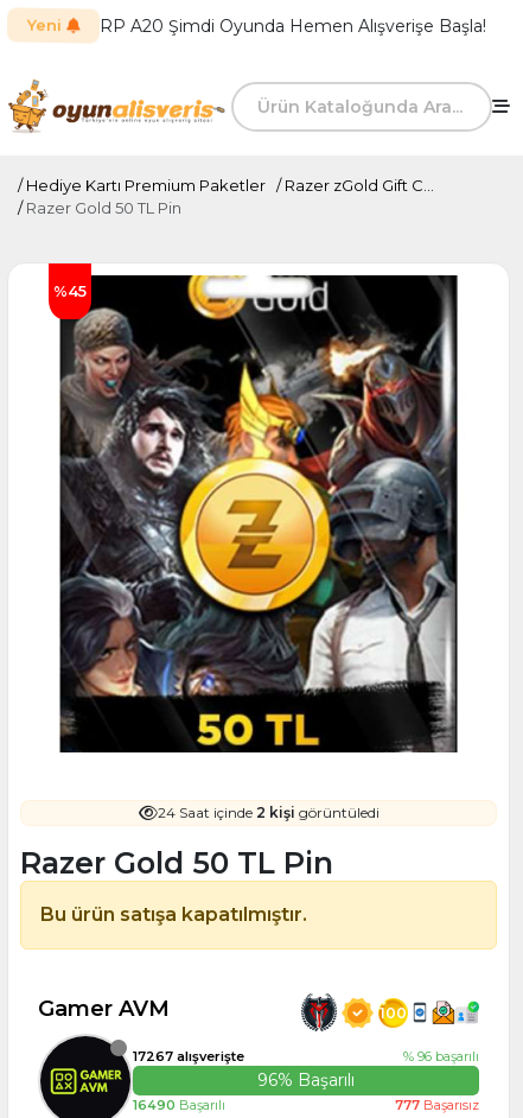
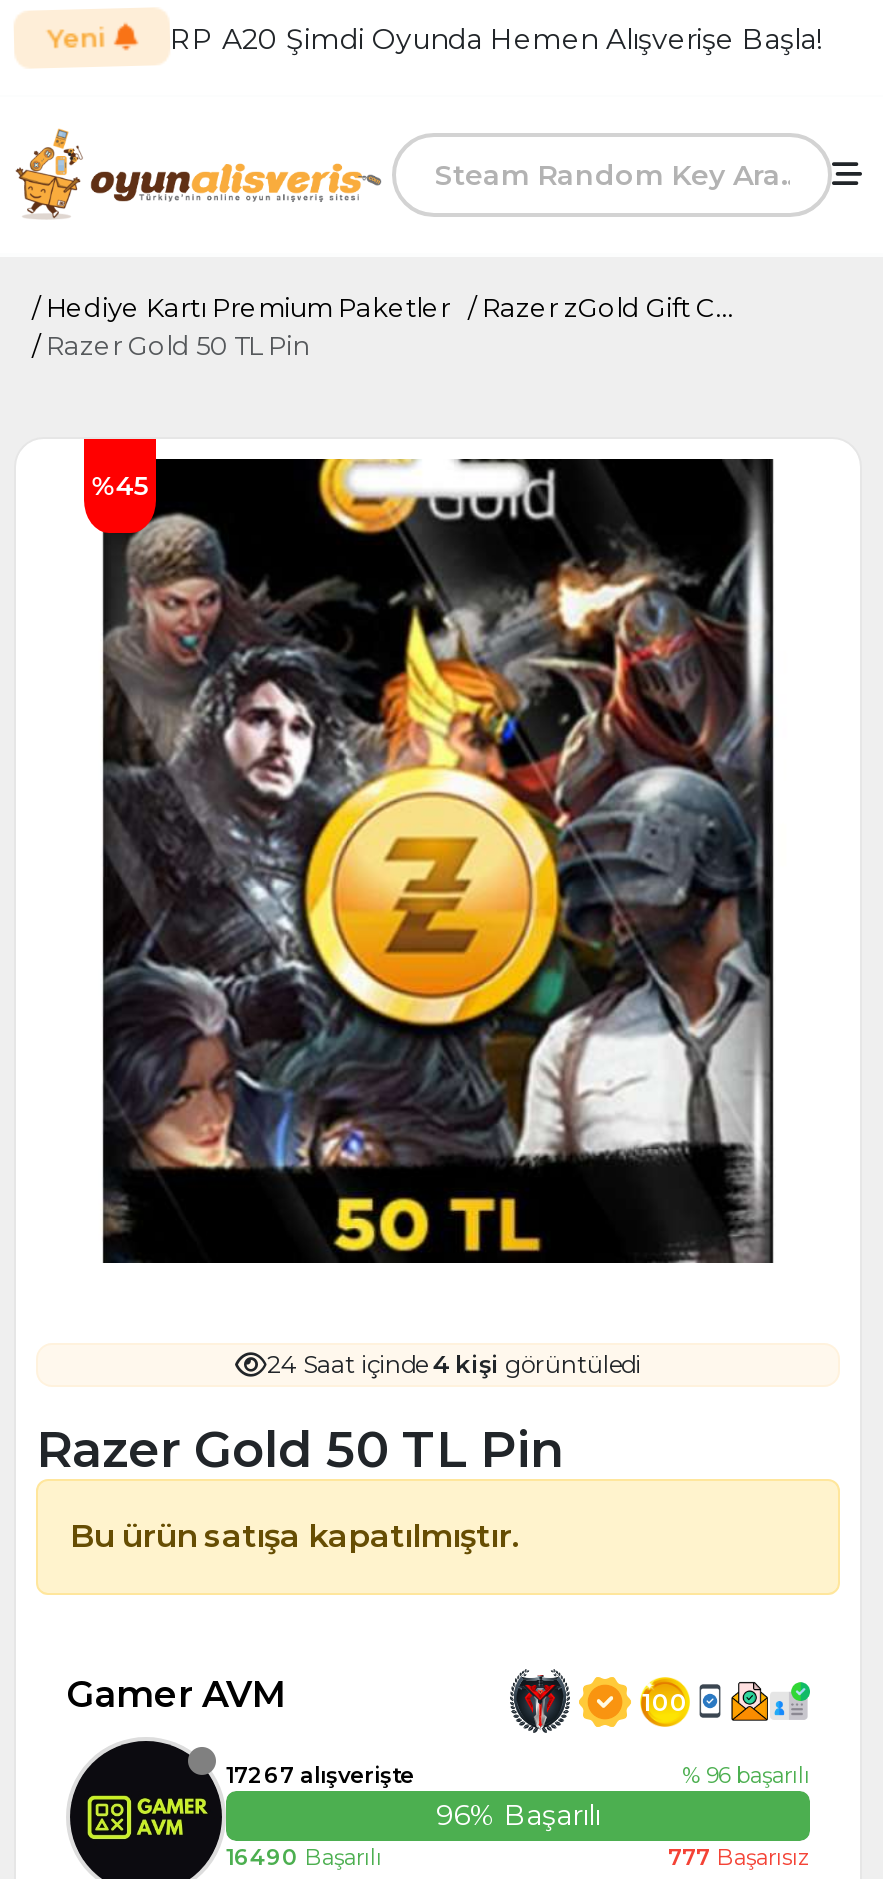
- 24 Saat içinde2 kişi görüntüledi
+ 24 Saat içinde4 kişi görüntüledi
